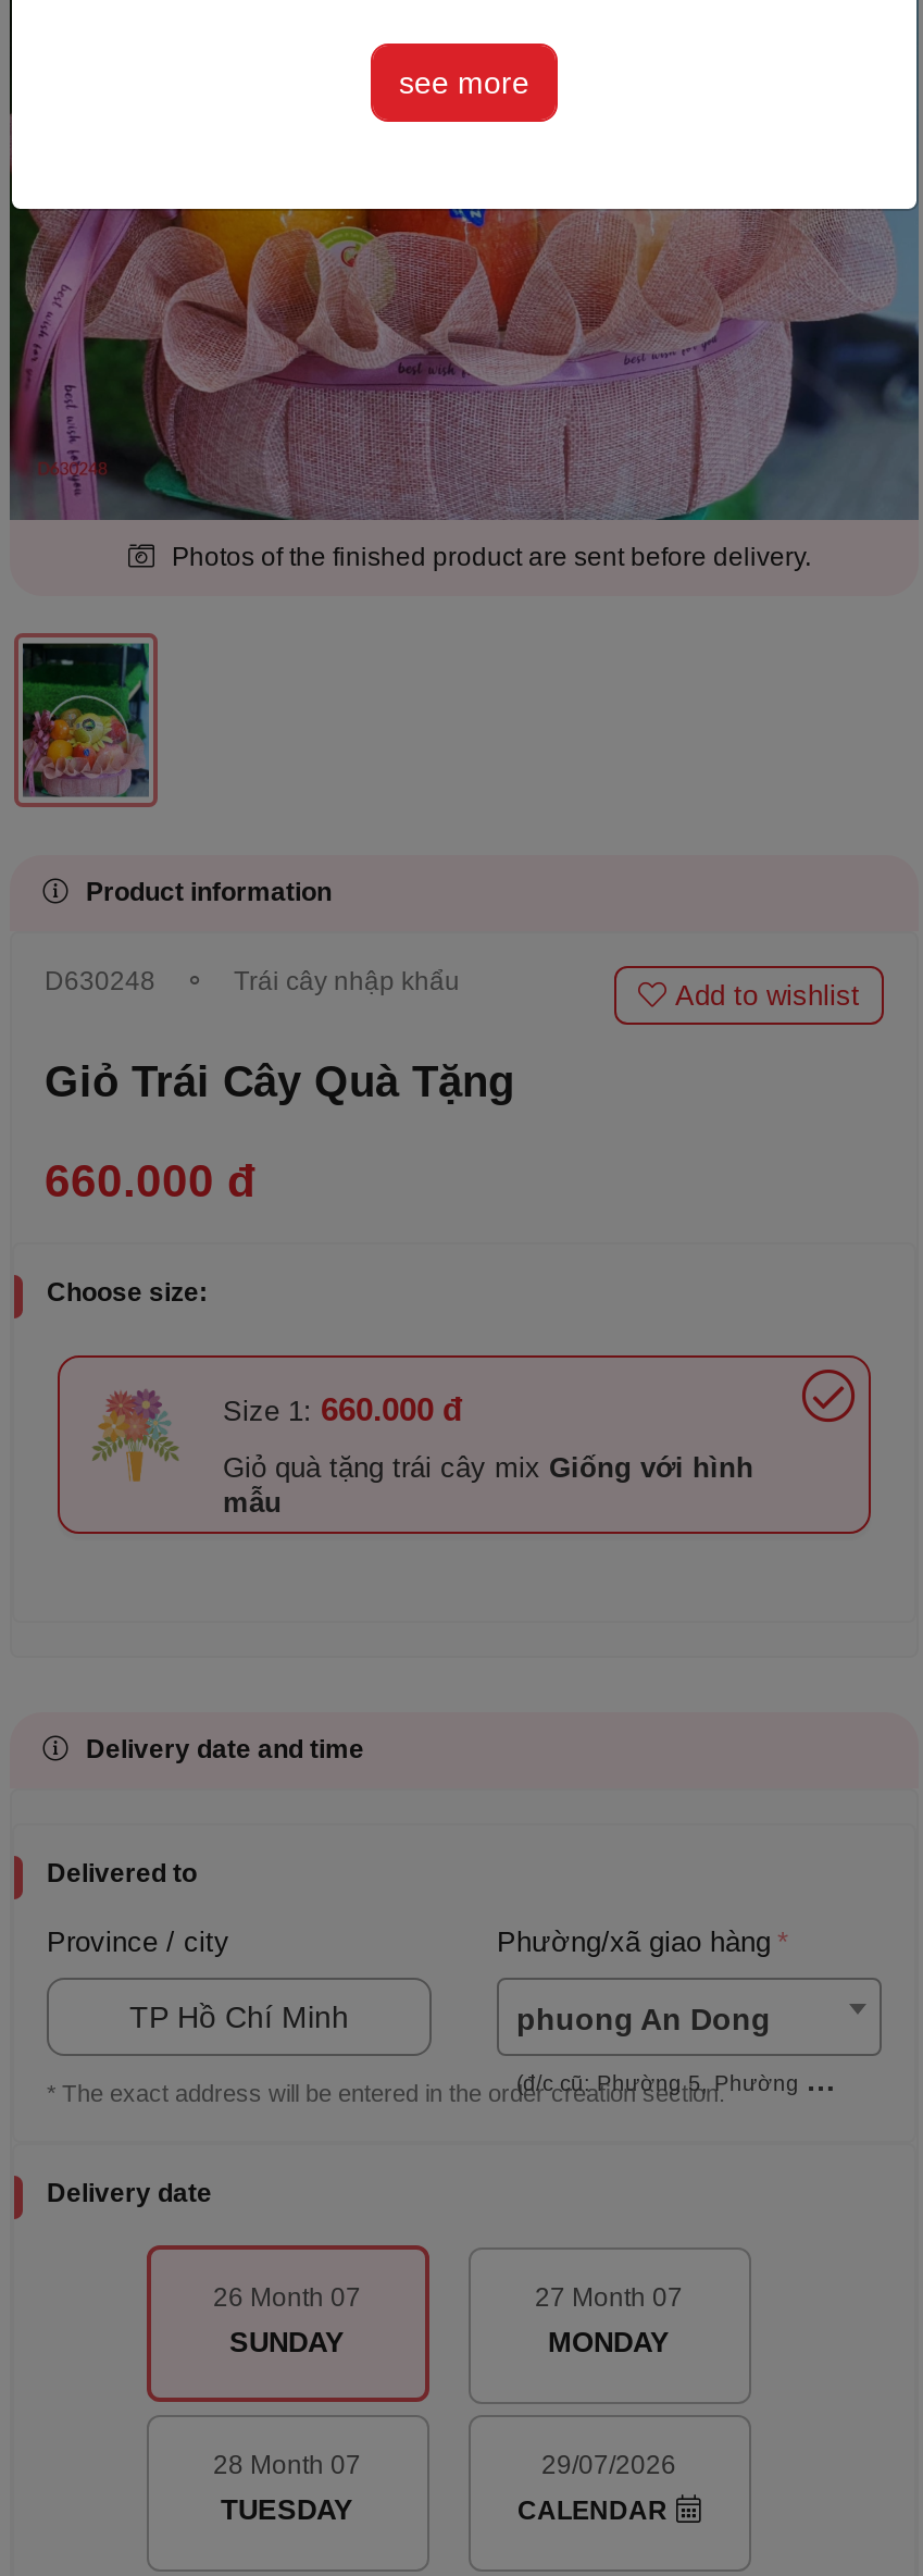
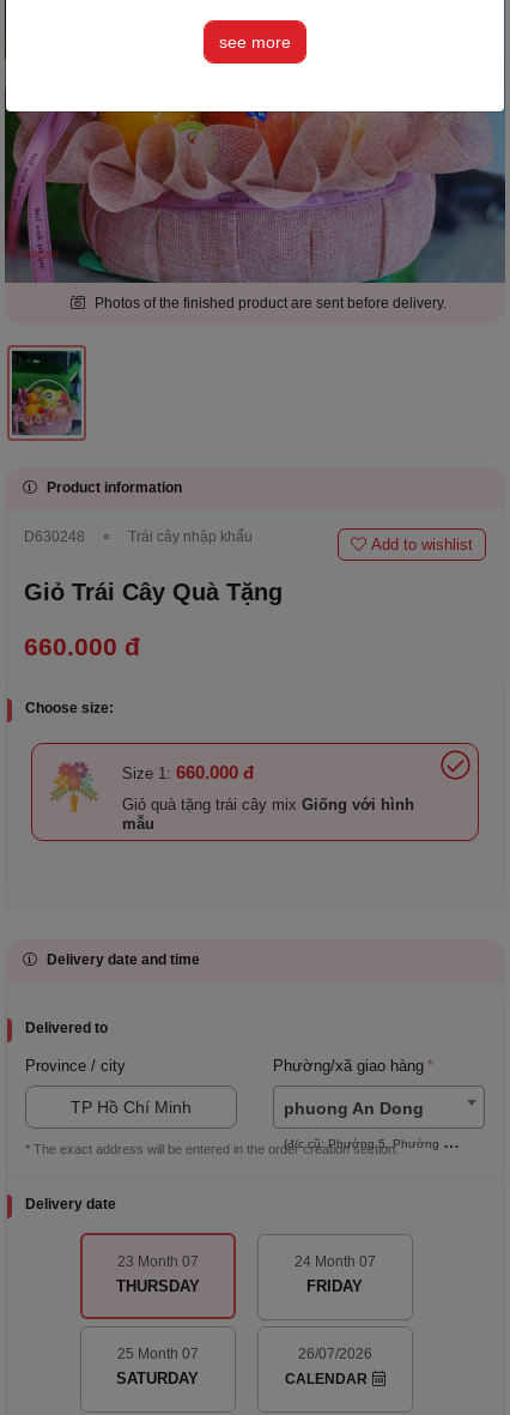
- 26 Month 07
- SUNDAY
+ 23 Month 07
+ THURSDAY

- 27 Month 07
- MONDAY
+ 24 Month 07
+ FRIDAY

- 28 Month 07
- TUESDAY
+ 25 Month 07
+ SATURDAY

- 29/07/2026
+ 26/07/2026
